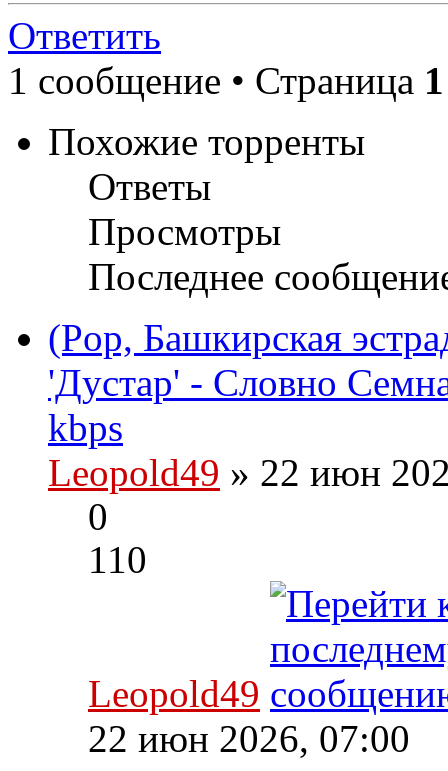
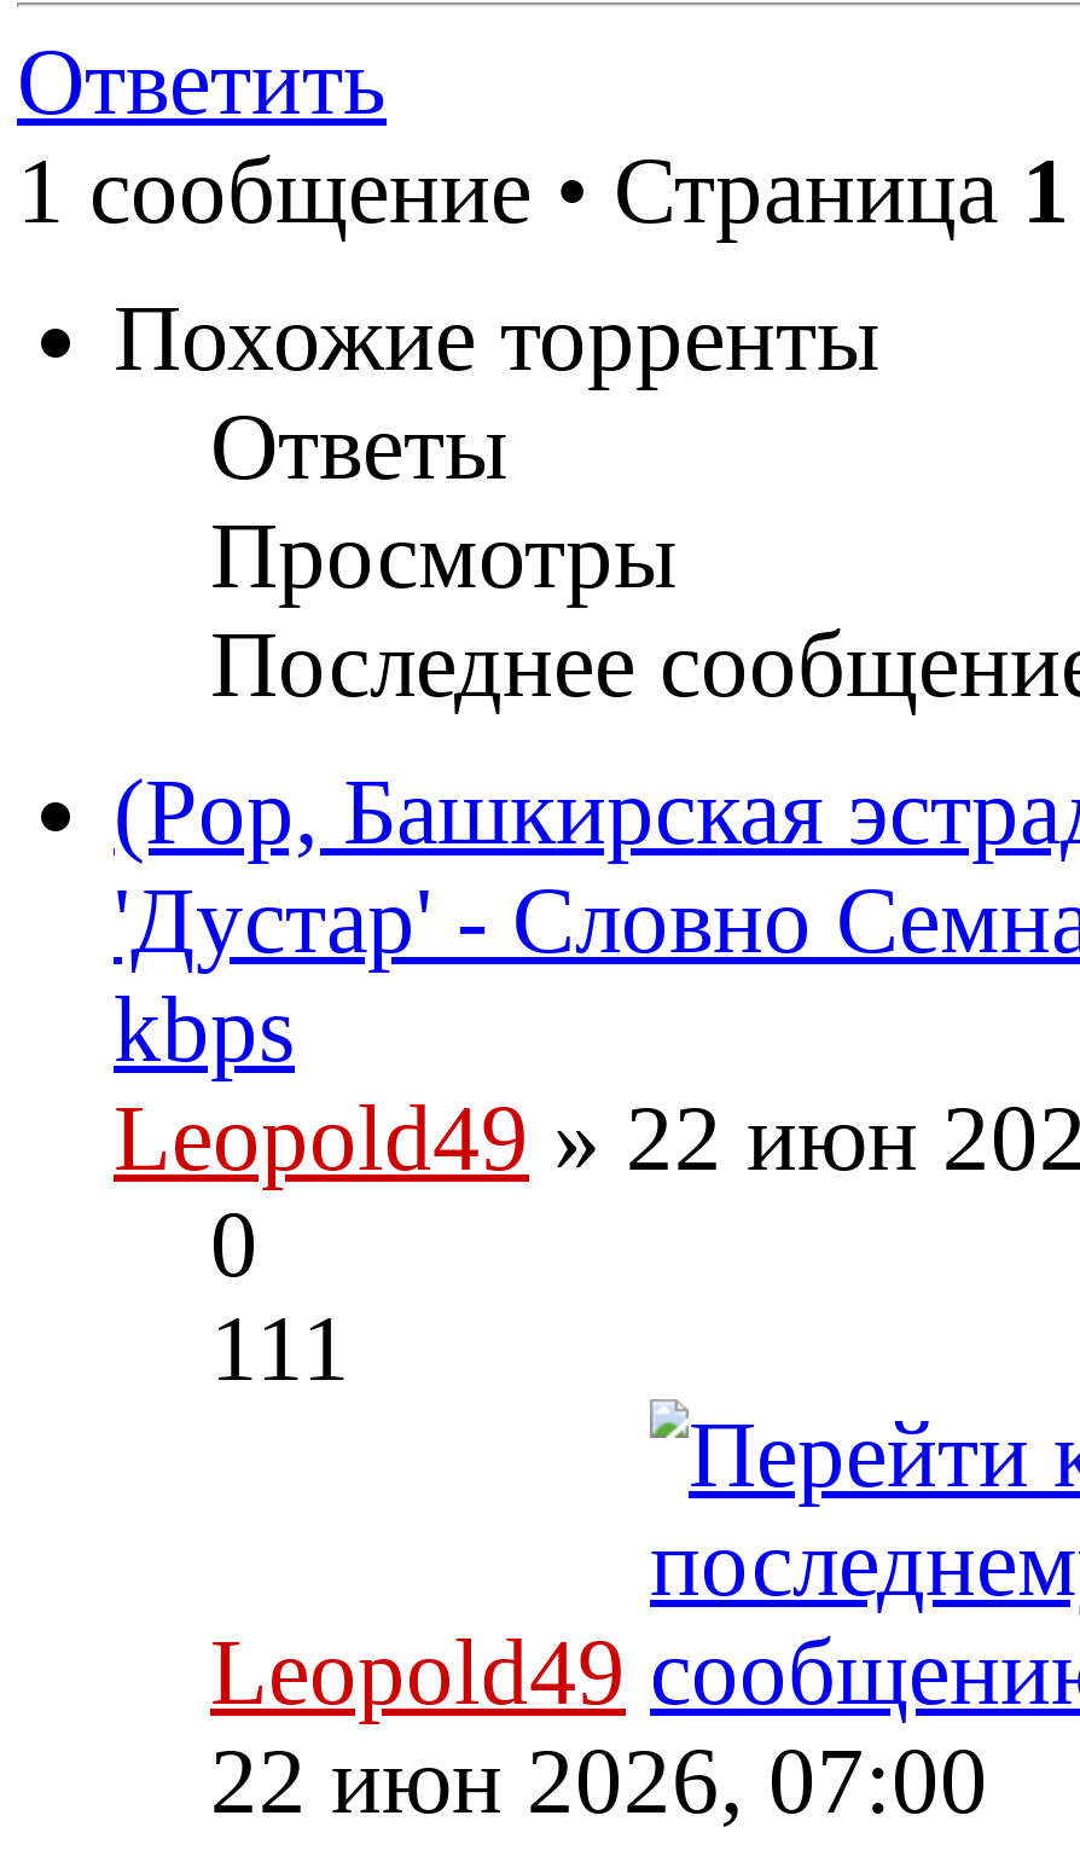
- 110
+ 111
